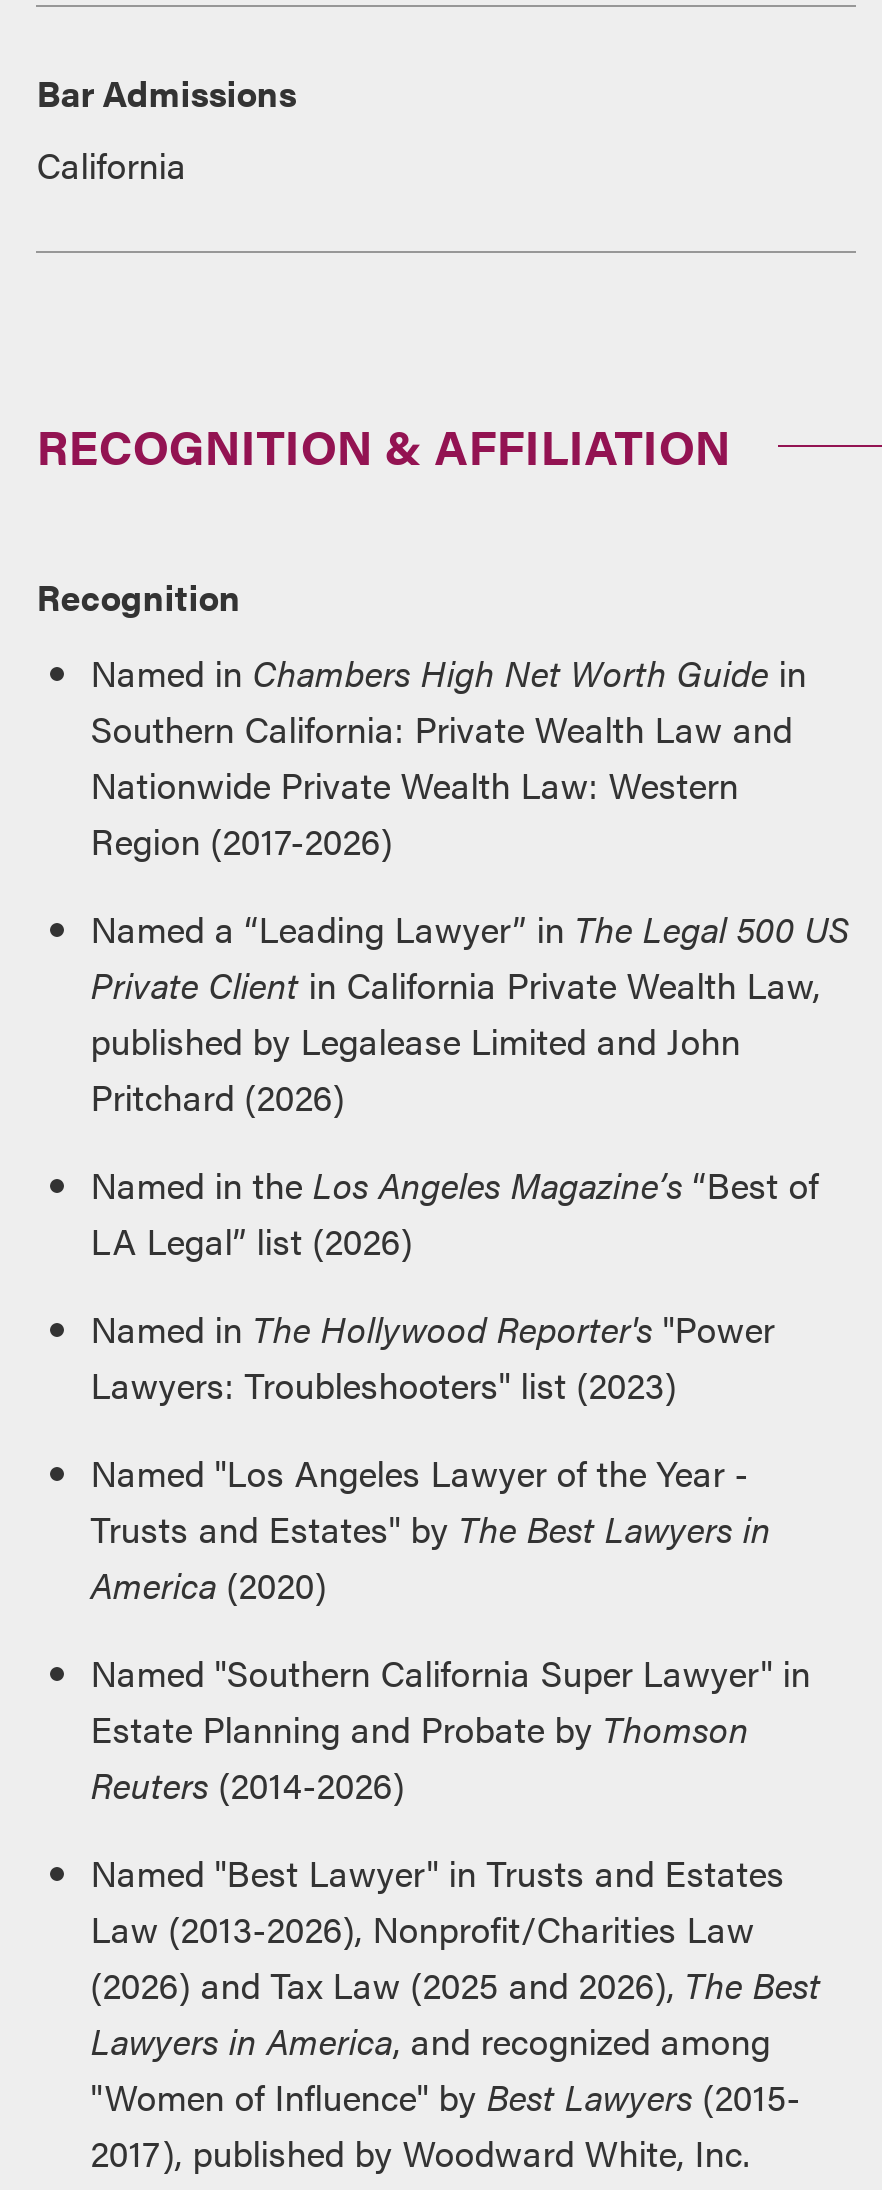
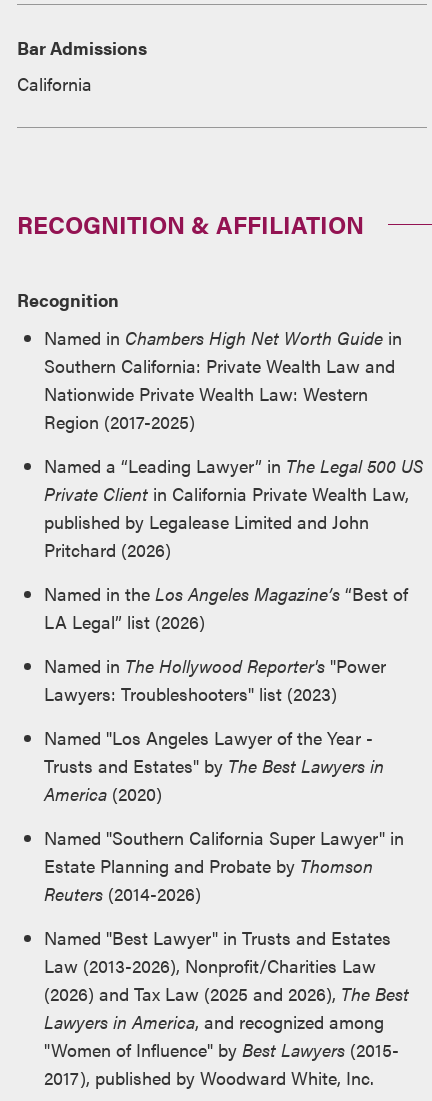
- Region (2017-2026)
+ Region (2017-2025)
